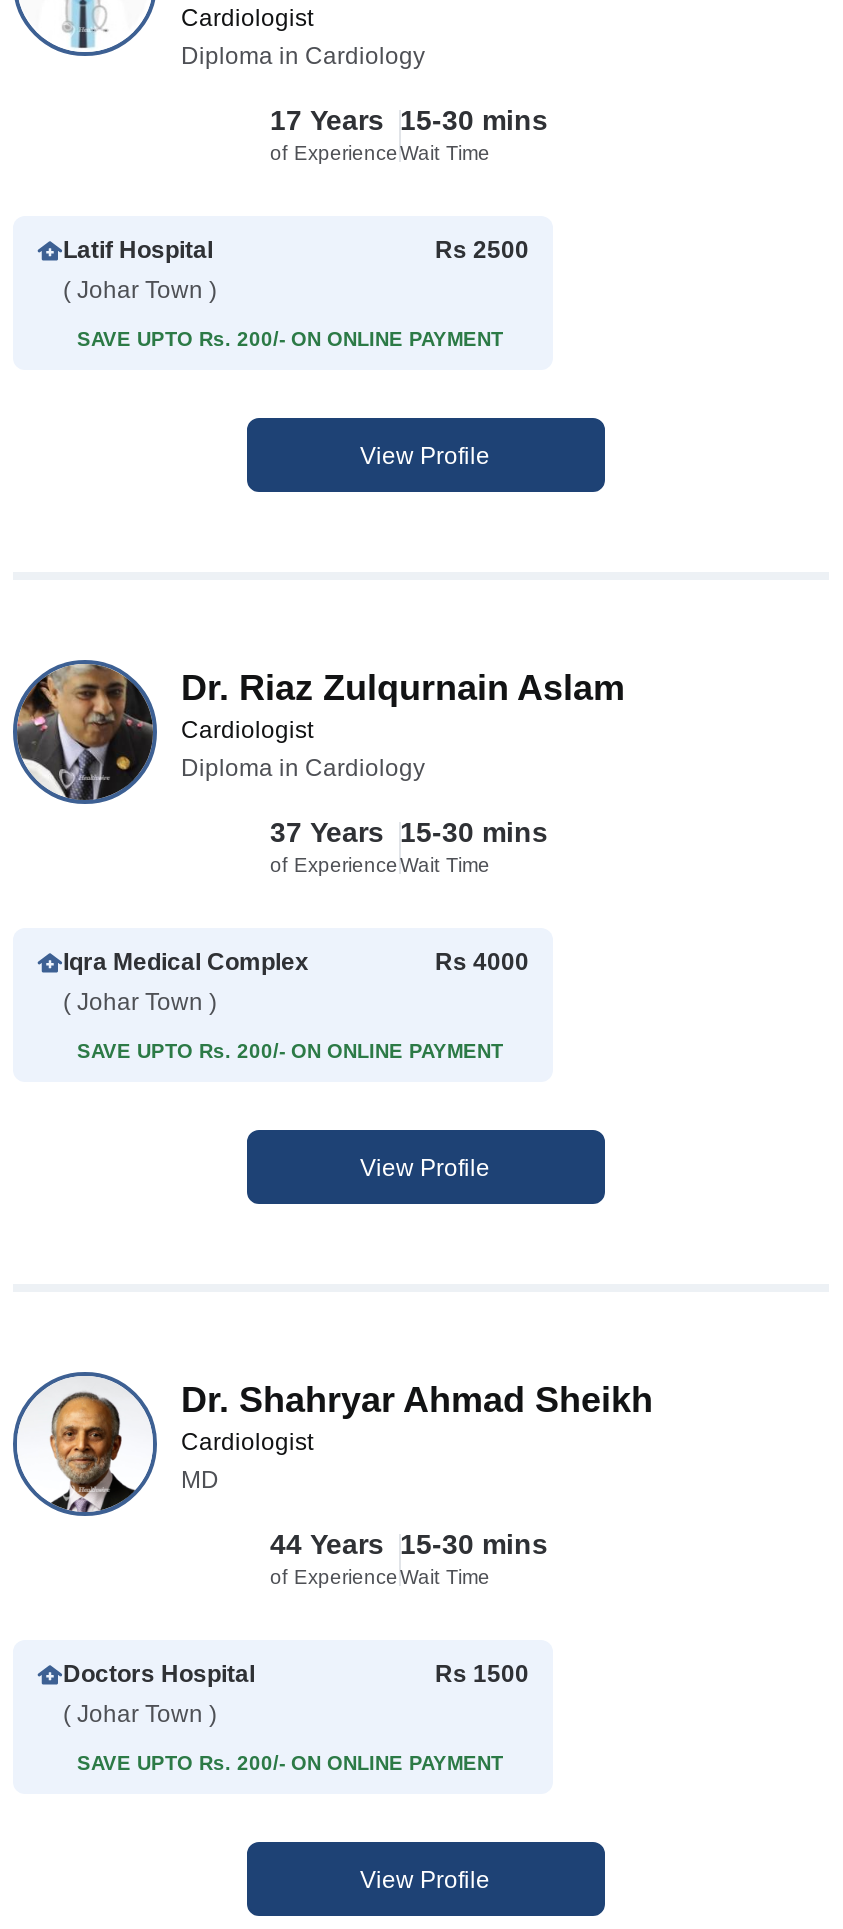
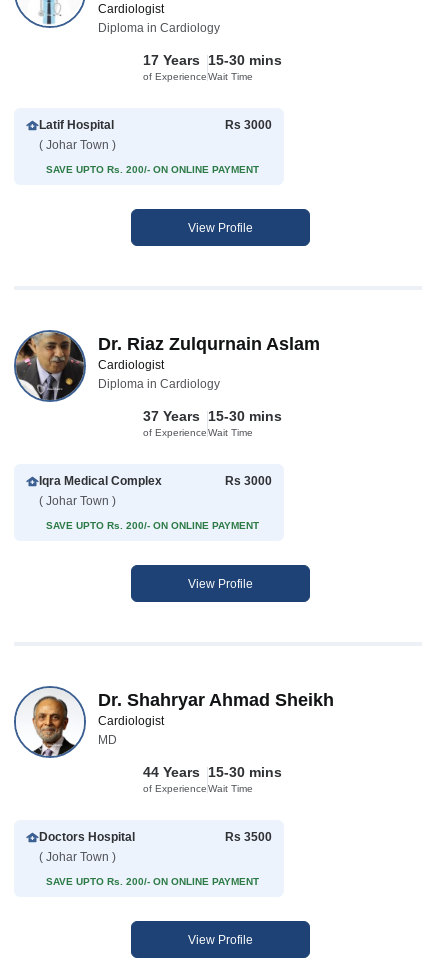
- Rs 2500
+ Rs 3000

- Rs 4000
+ Rs 3000

- Rs 1500
+ Rs 3500
